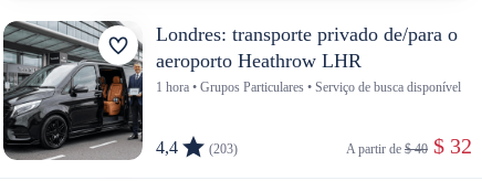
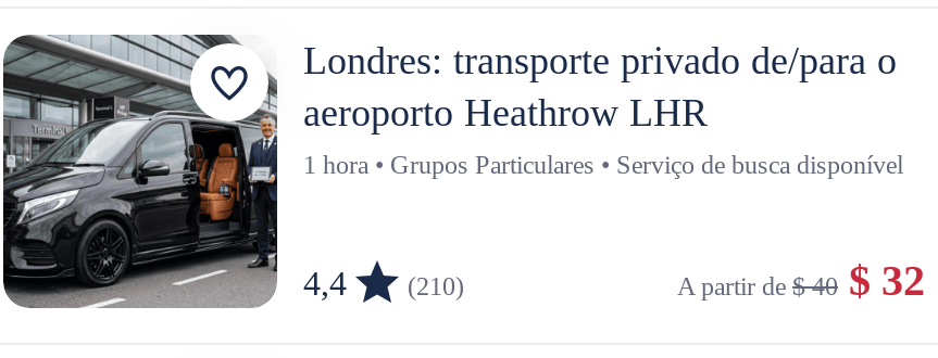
- 4,4 (203)
+ 4,4 (210)
